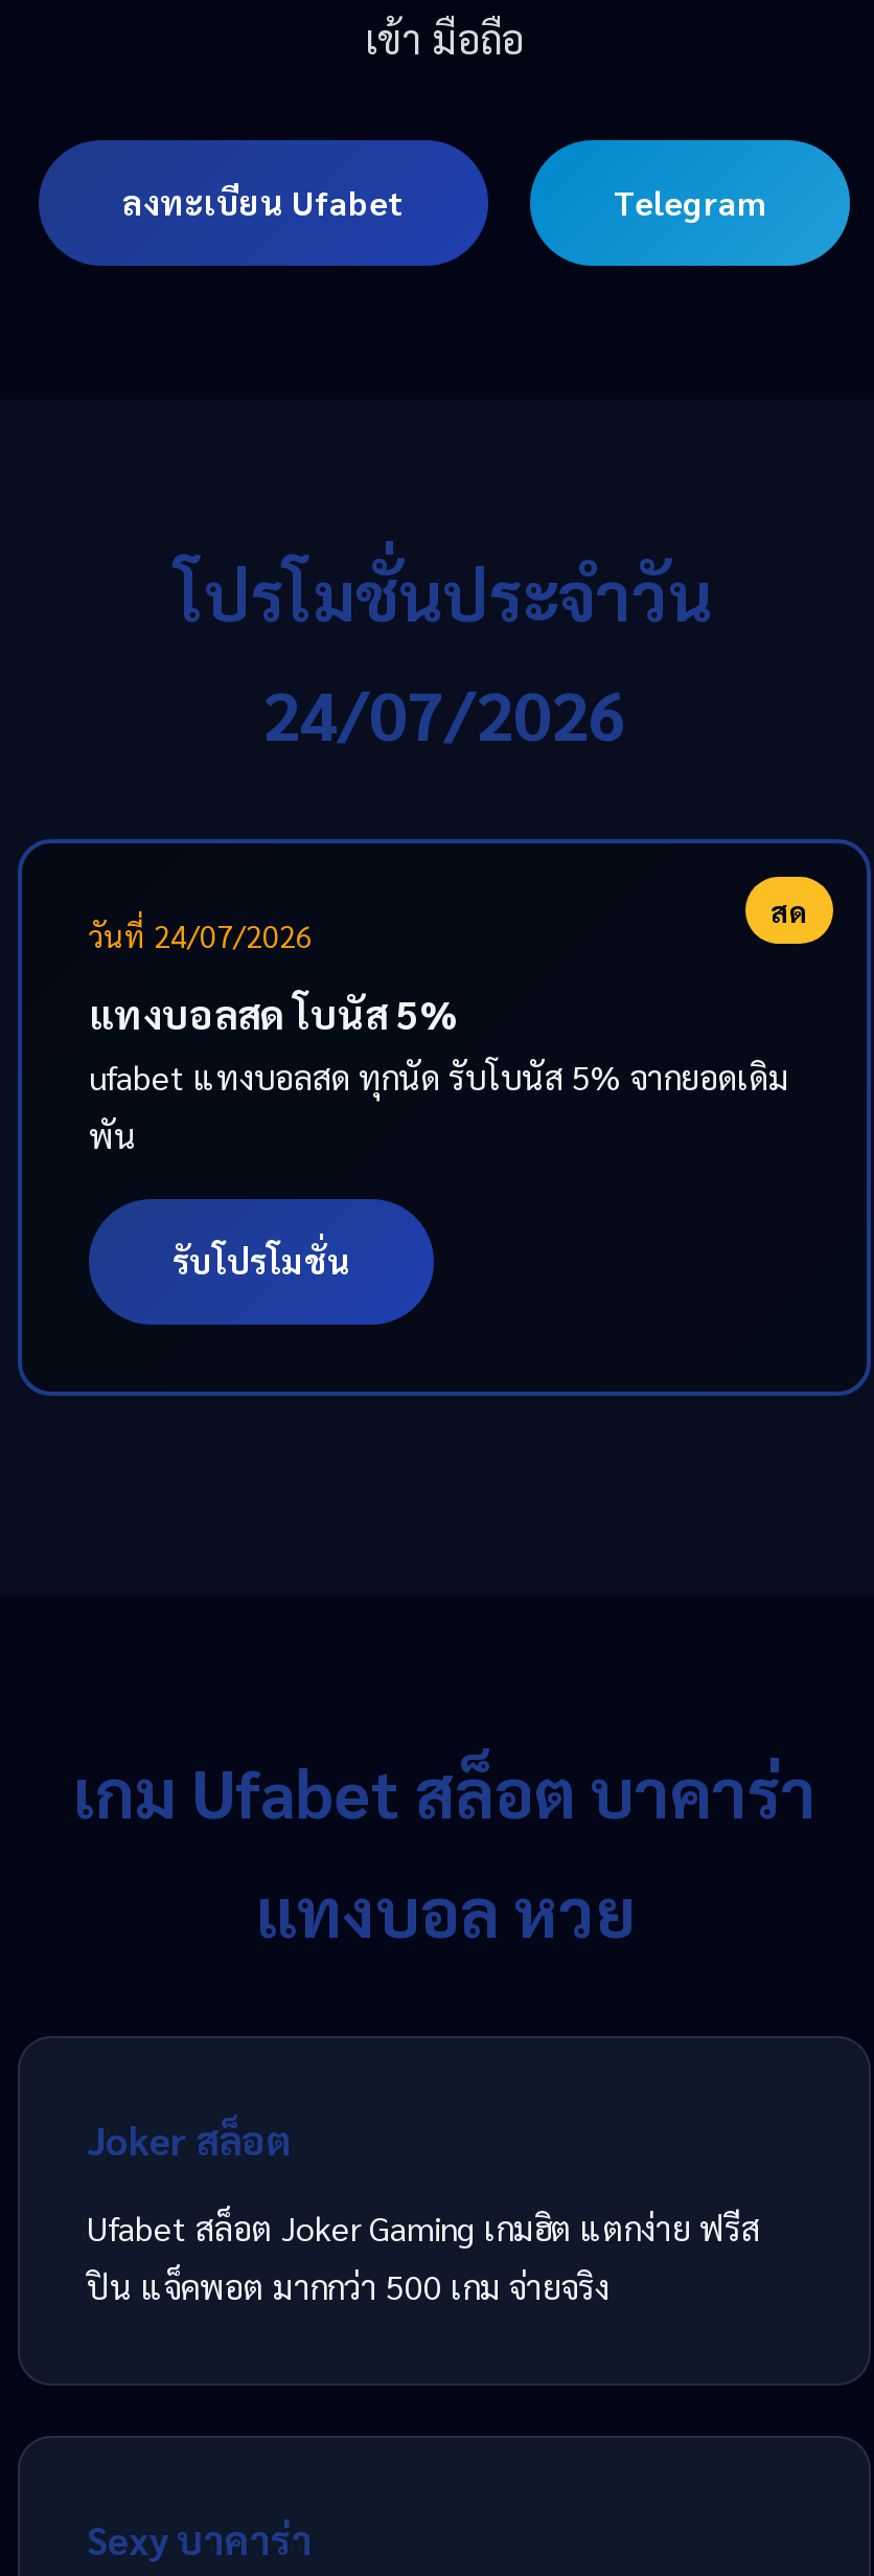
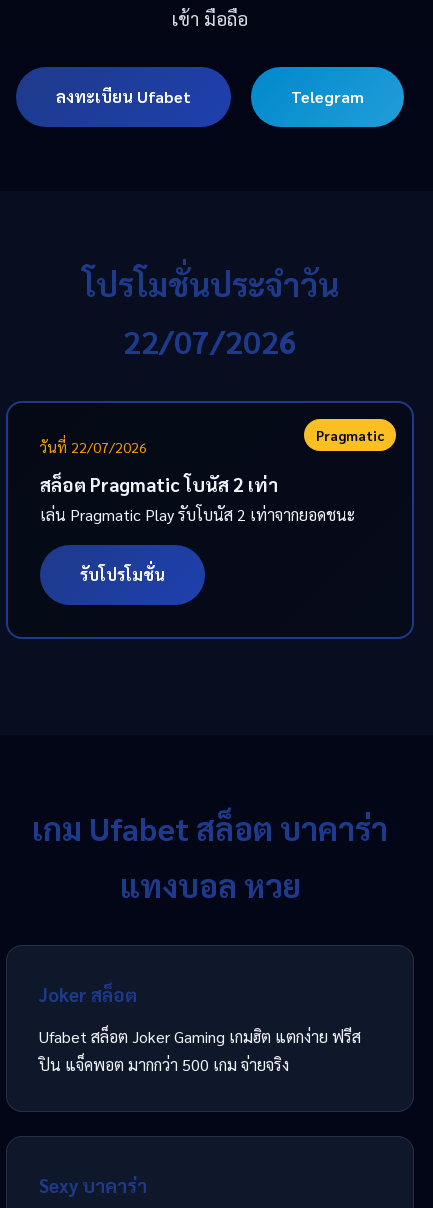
- 24/07/2026
+ 22/07/2026

- สด
- วันที่ 24/07/2026
+ Pragmatic
+ วันที่ 22/07/2026

- แทงบอลสด โบนัส 5%
- ufabet แทงบอลสด ทุกนัด รับโบนัส 5% จากยอดเดิม
- พัน
+ สล็อต Pragmatic โบนัส 2 เท่า
+ เล่น Pragmatic Play รับโบนัส 2 เท่าจากยอดชนะ
